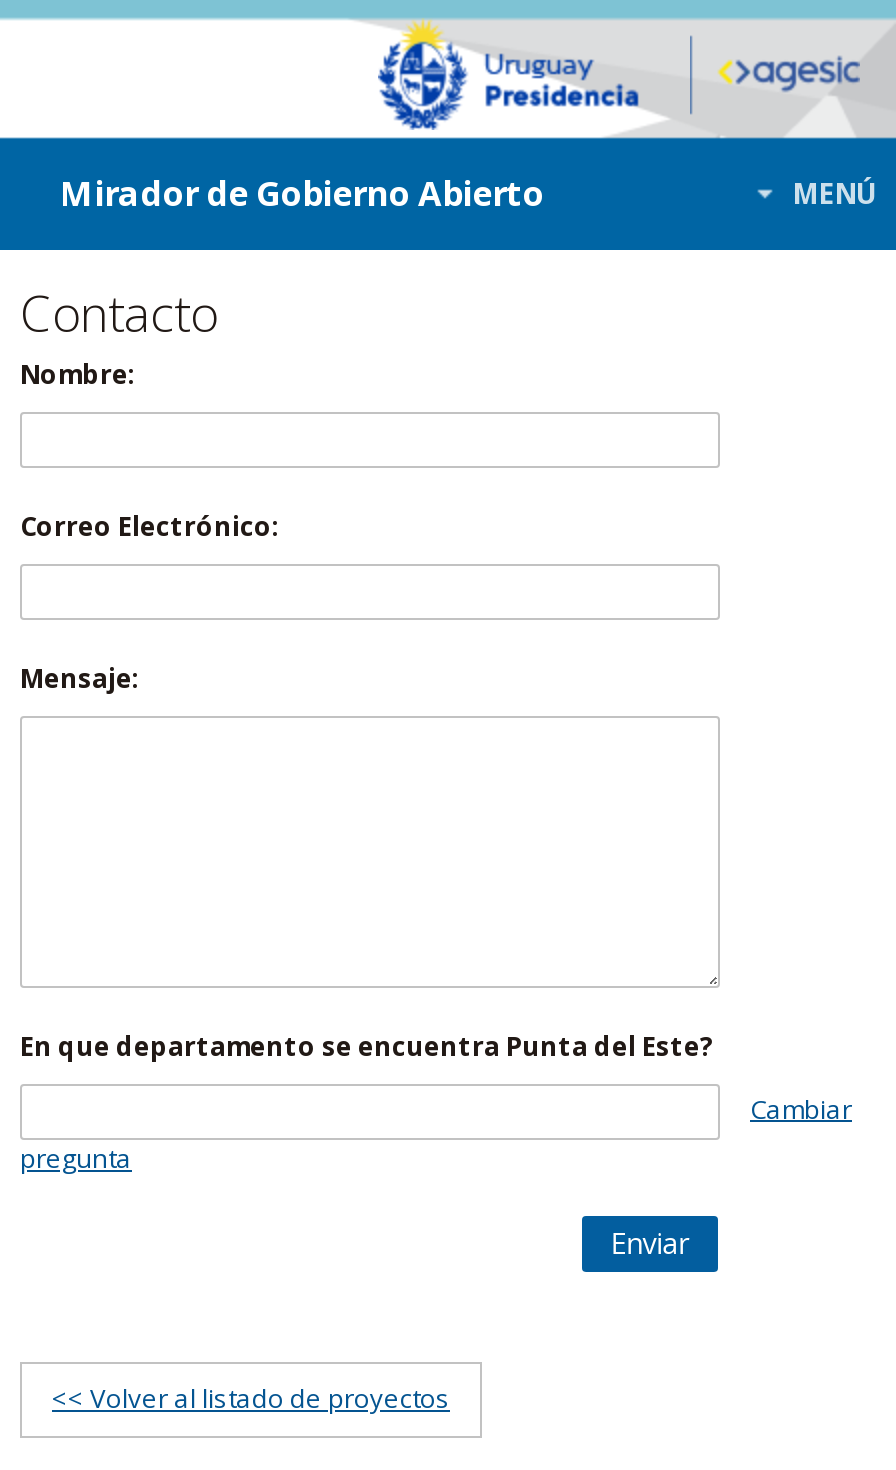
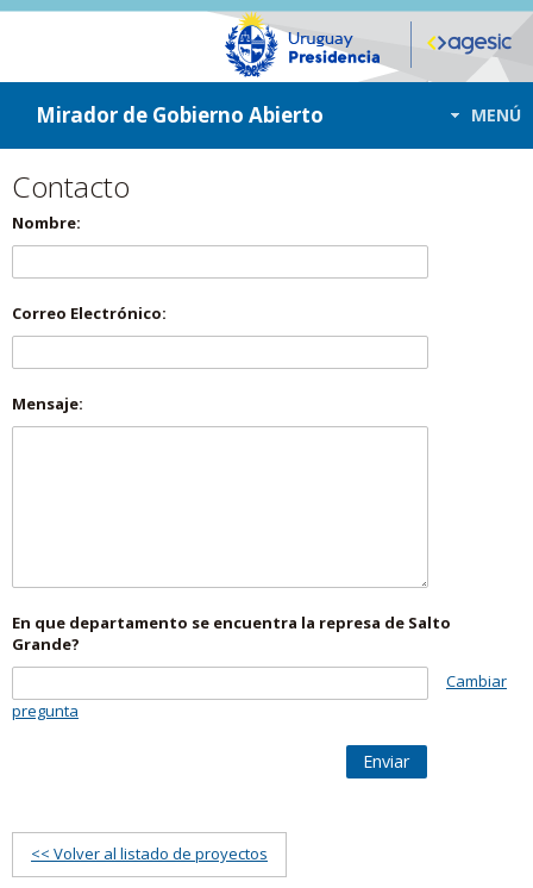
- En que departamento se encuentra Punta del Este?
+ En que departamento se encuentra la represa de Salto
+ Grande?
